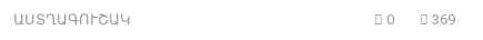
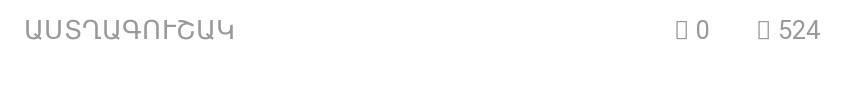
- 369
+ 524
